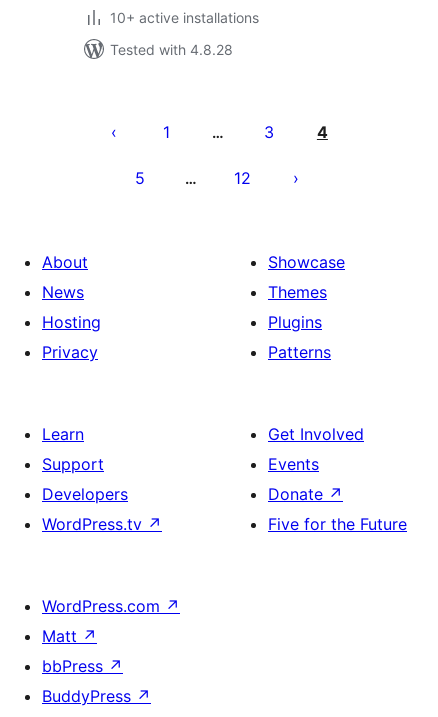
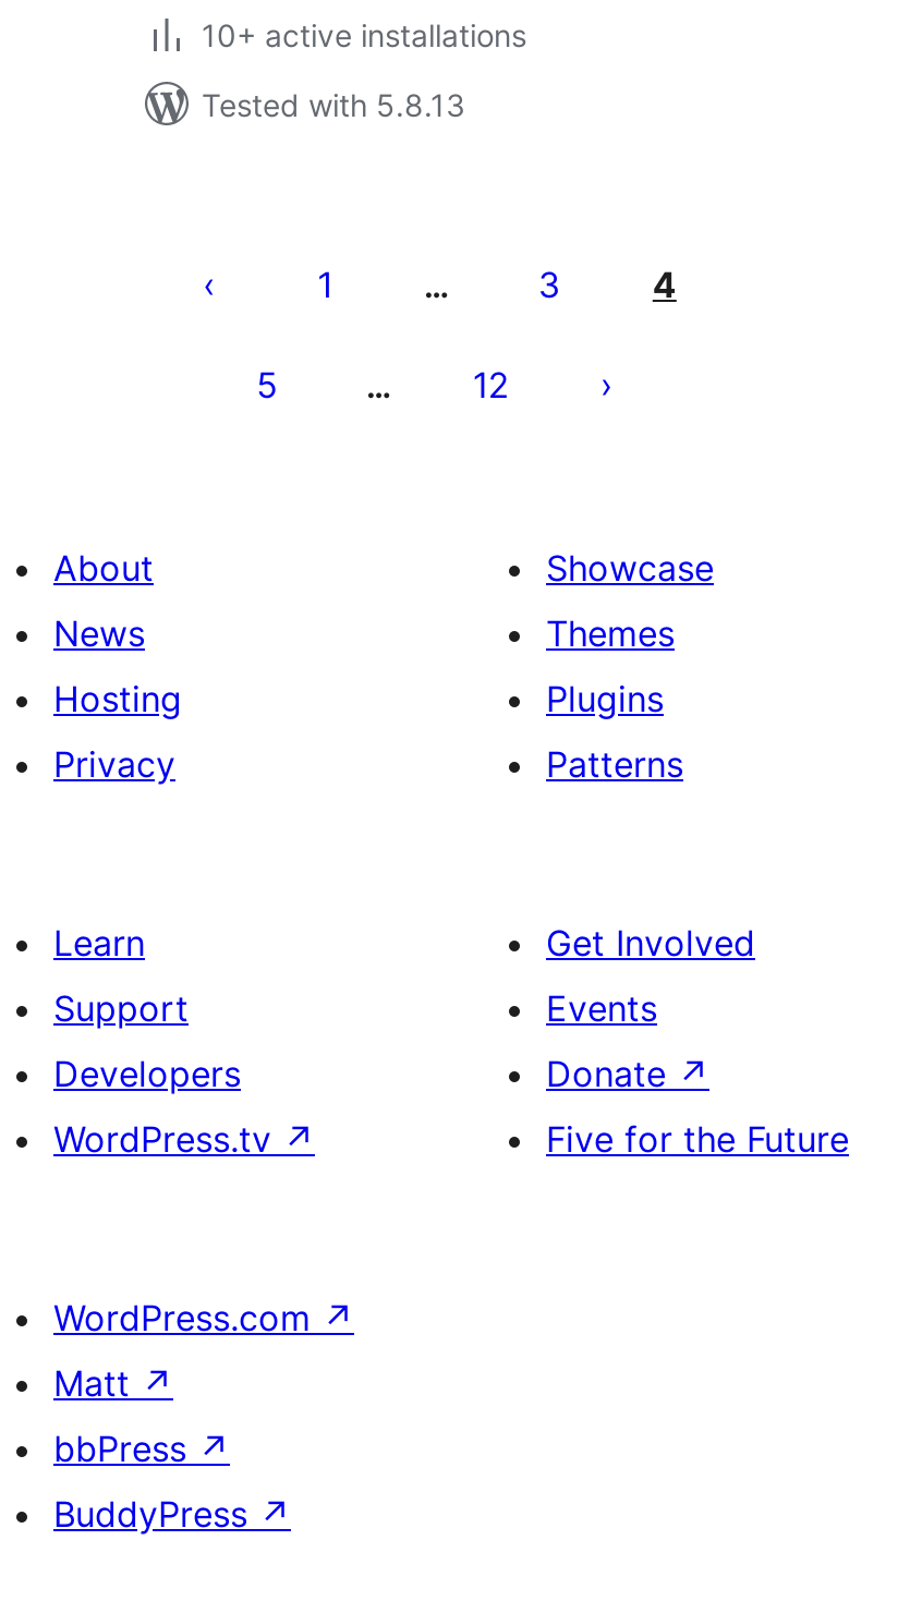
- Tested with 4.8.28
+ Tested with 5.8.13
